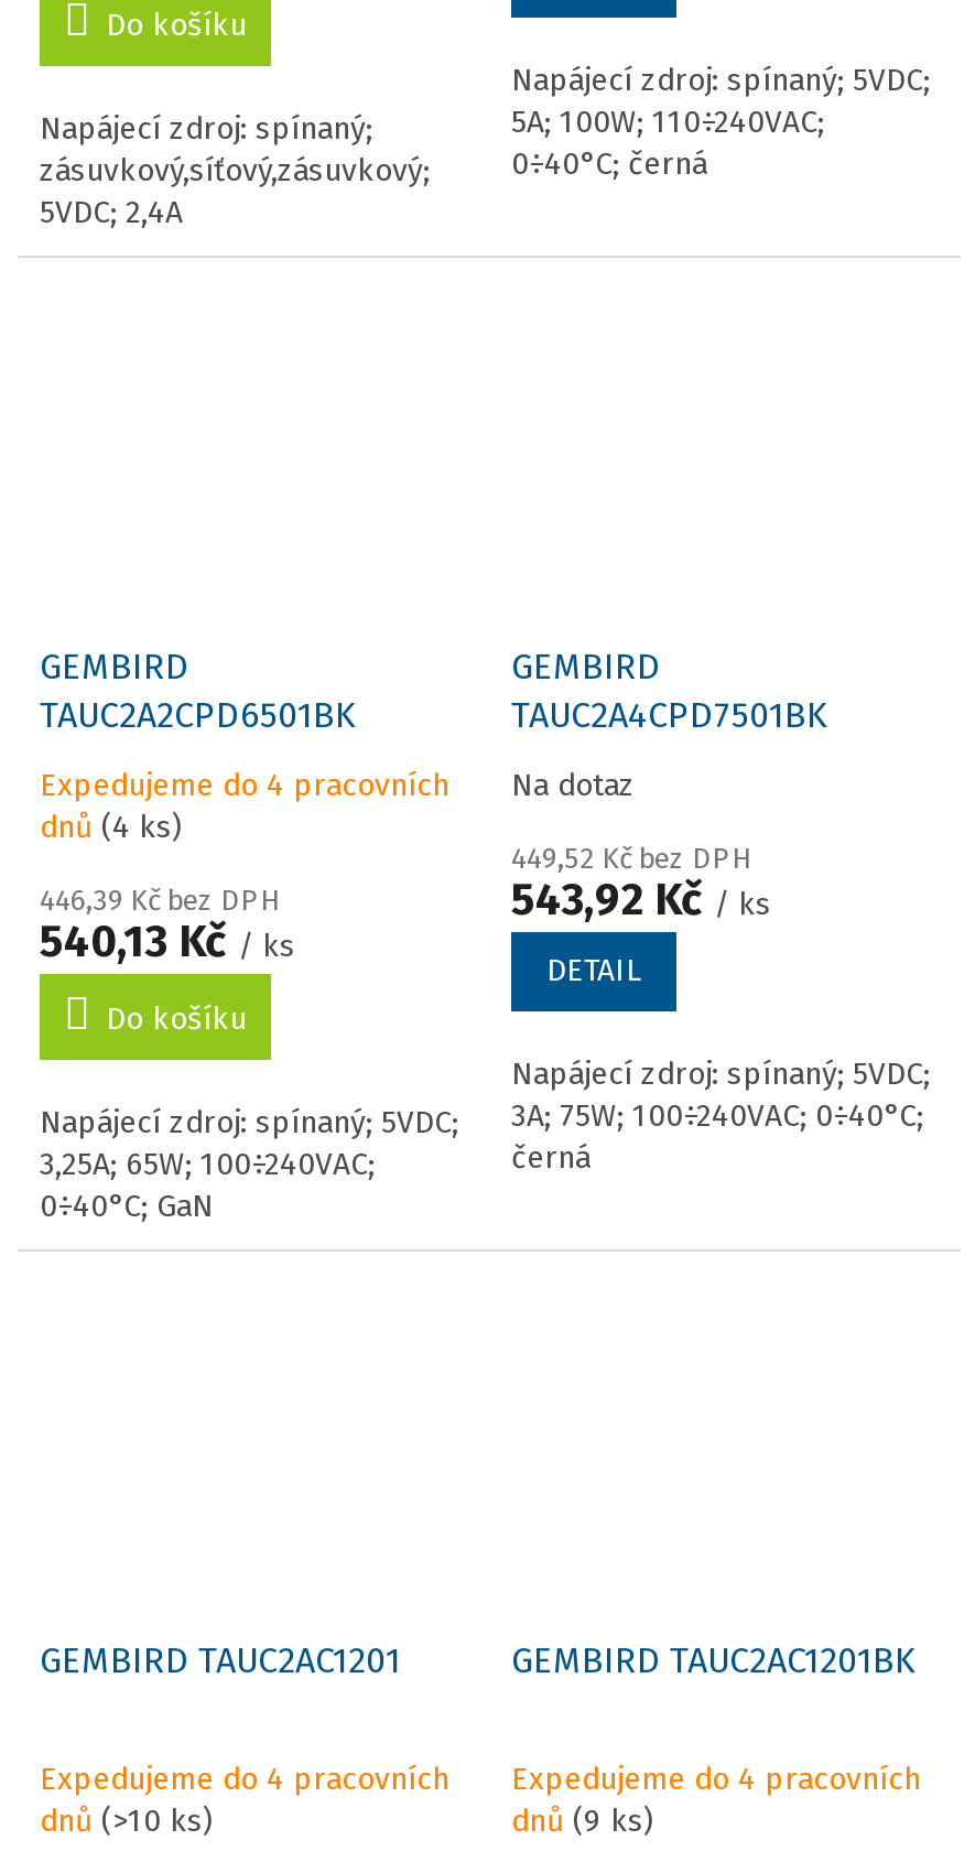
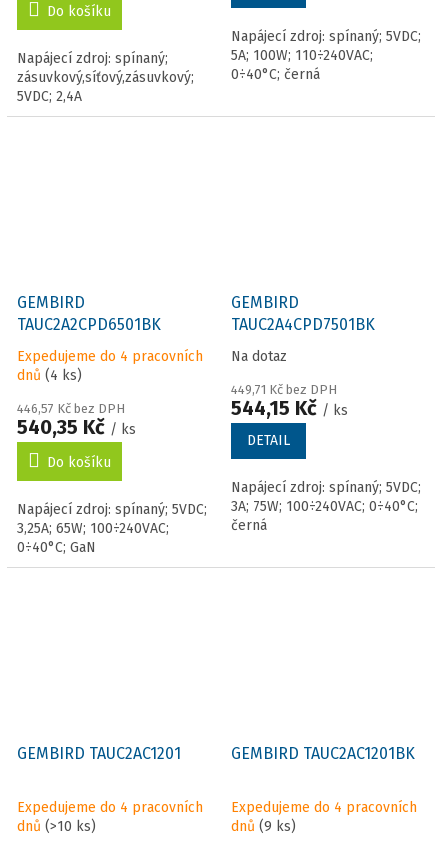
- 449,52 Kč bez DPH
+ 449,71 Kč bez DPH

- 446,39 Kč bez DPH
+ 446,57 Kč bez DPH

- 543,92 Kč / ks
+ 544,15 Kč / ks

- 540,13 Kč / ks
+ 540,35 Kč / ks
